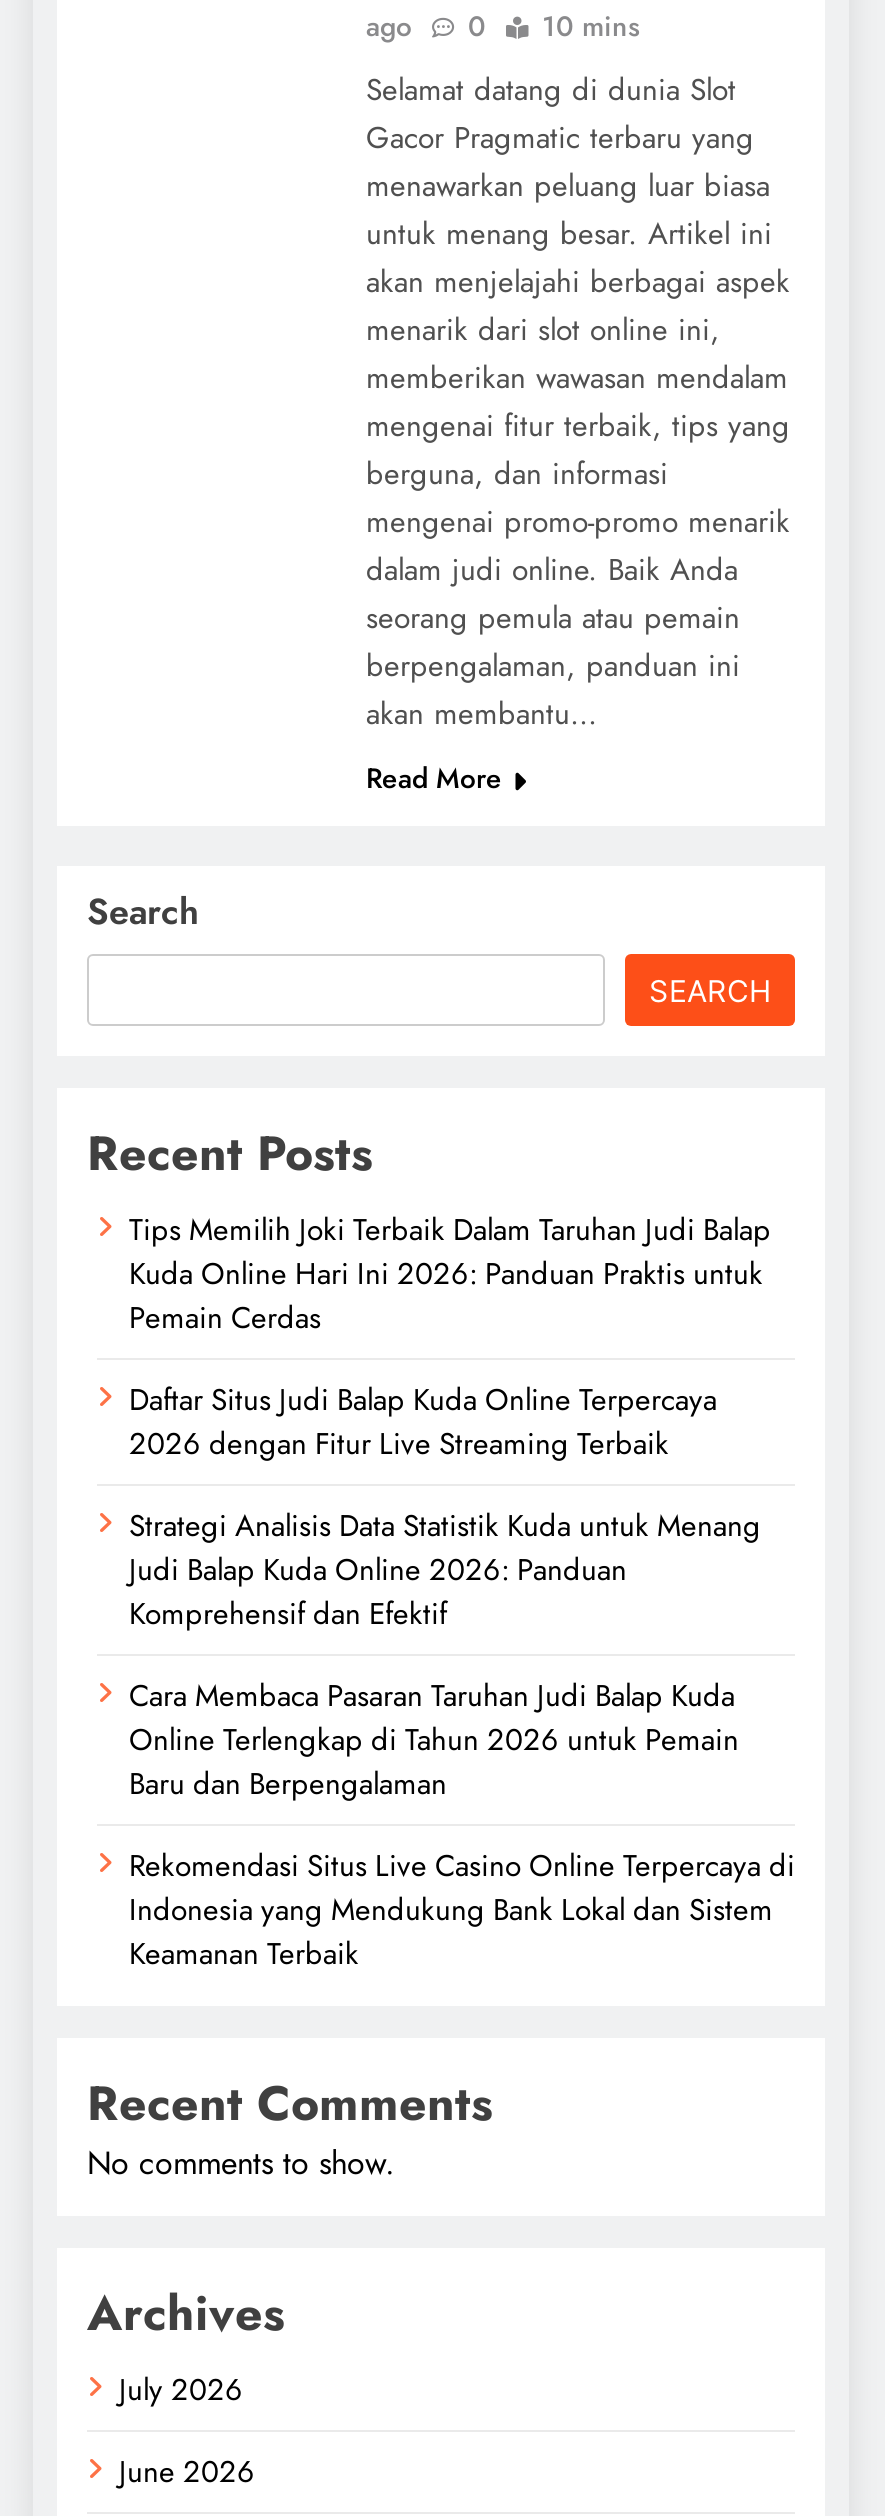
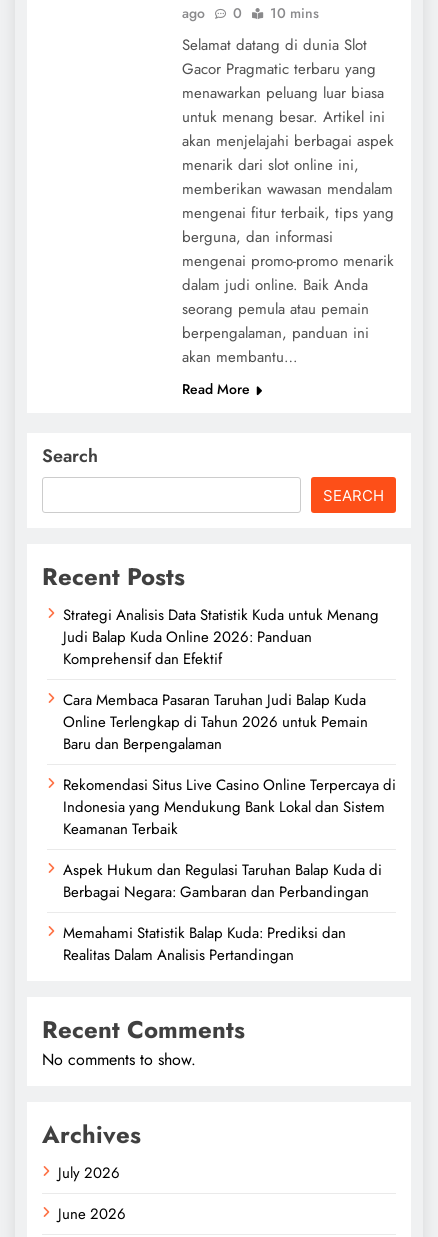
- Tips Memilih Joki Terbaik Dalam Taruhan Judi Balap
- Kuda Online Hari Ini 2026: Panduan Praktis untuk
- Pemain Cerdas
- Daftar Situs Judi Balap Kuda Online Terpercaya
- 2026 dengan Fitur Live Streaming Terbaik

moved up: Strategi Analisis Data Statistik Kuda untuk Menang | Judi Balap Kuda Online 2026: Panduan | Komprehensif dan Efektif | ... | Indonesia yang Mendukung Bank Lokal dan Sistem | Keamanan Terbaik

+ Aspek Hukum dan Regulasi Taruhan Balap Kuda di
+ Berbagai Negara: Gambaran dan Perbandingan
+ Memahami Statistik Balap Kuda: Prediksi dan
+ Realitas Dalam Analisis Pertandingan
